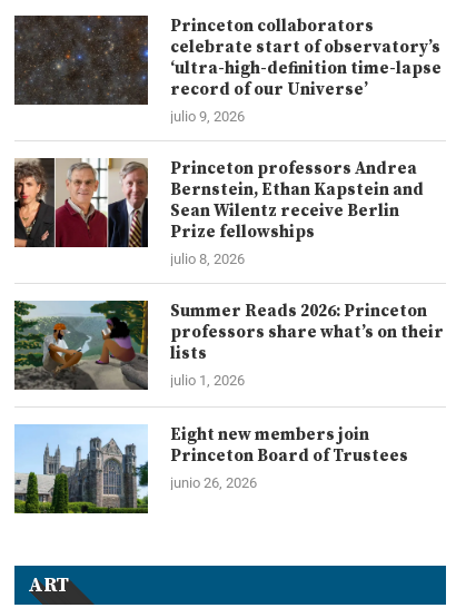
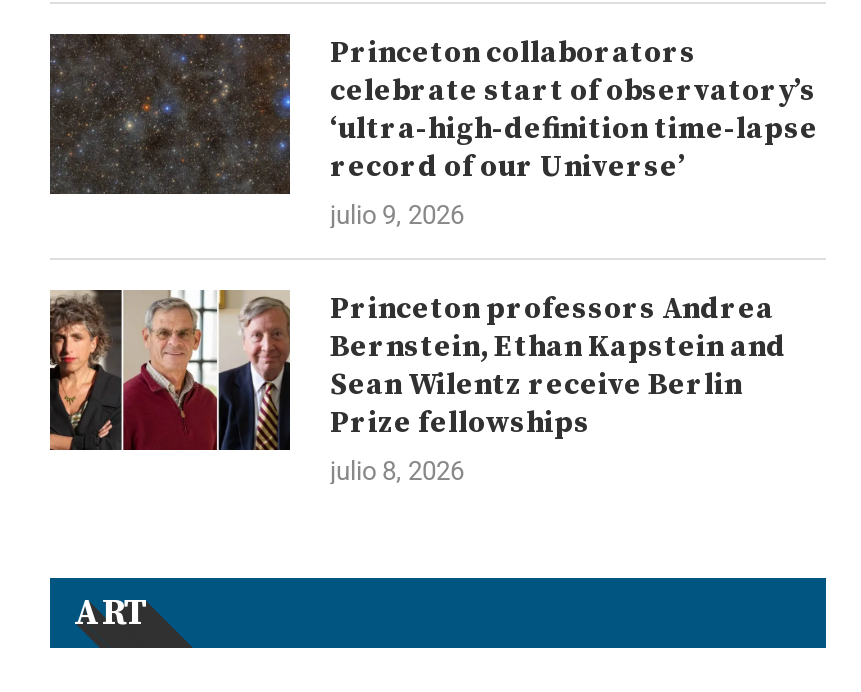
- [image]
- Summer Reads 2026: Princeton
- professors share what’s on their
- lists
- julio 1, 2026
- Eight new members join
- Princeton Board of Trustees
- junio 26, 2026

- [image]
